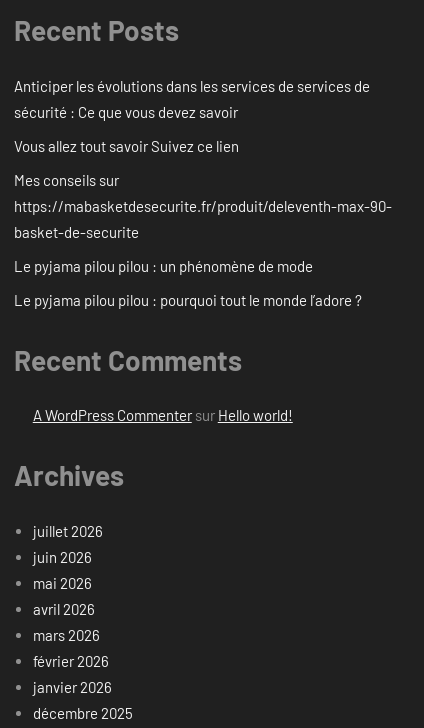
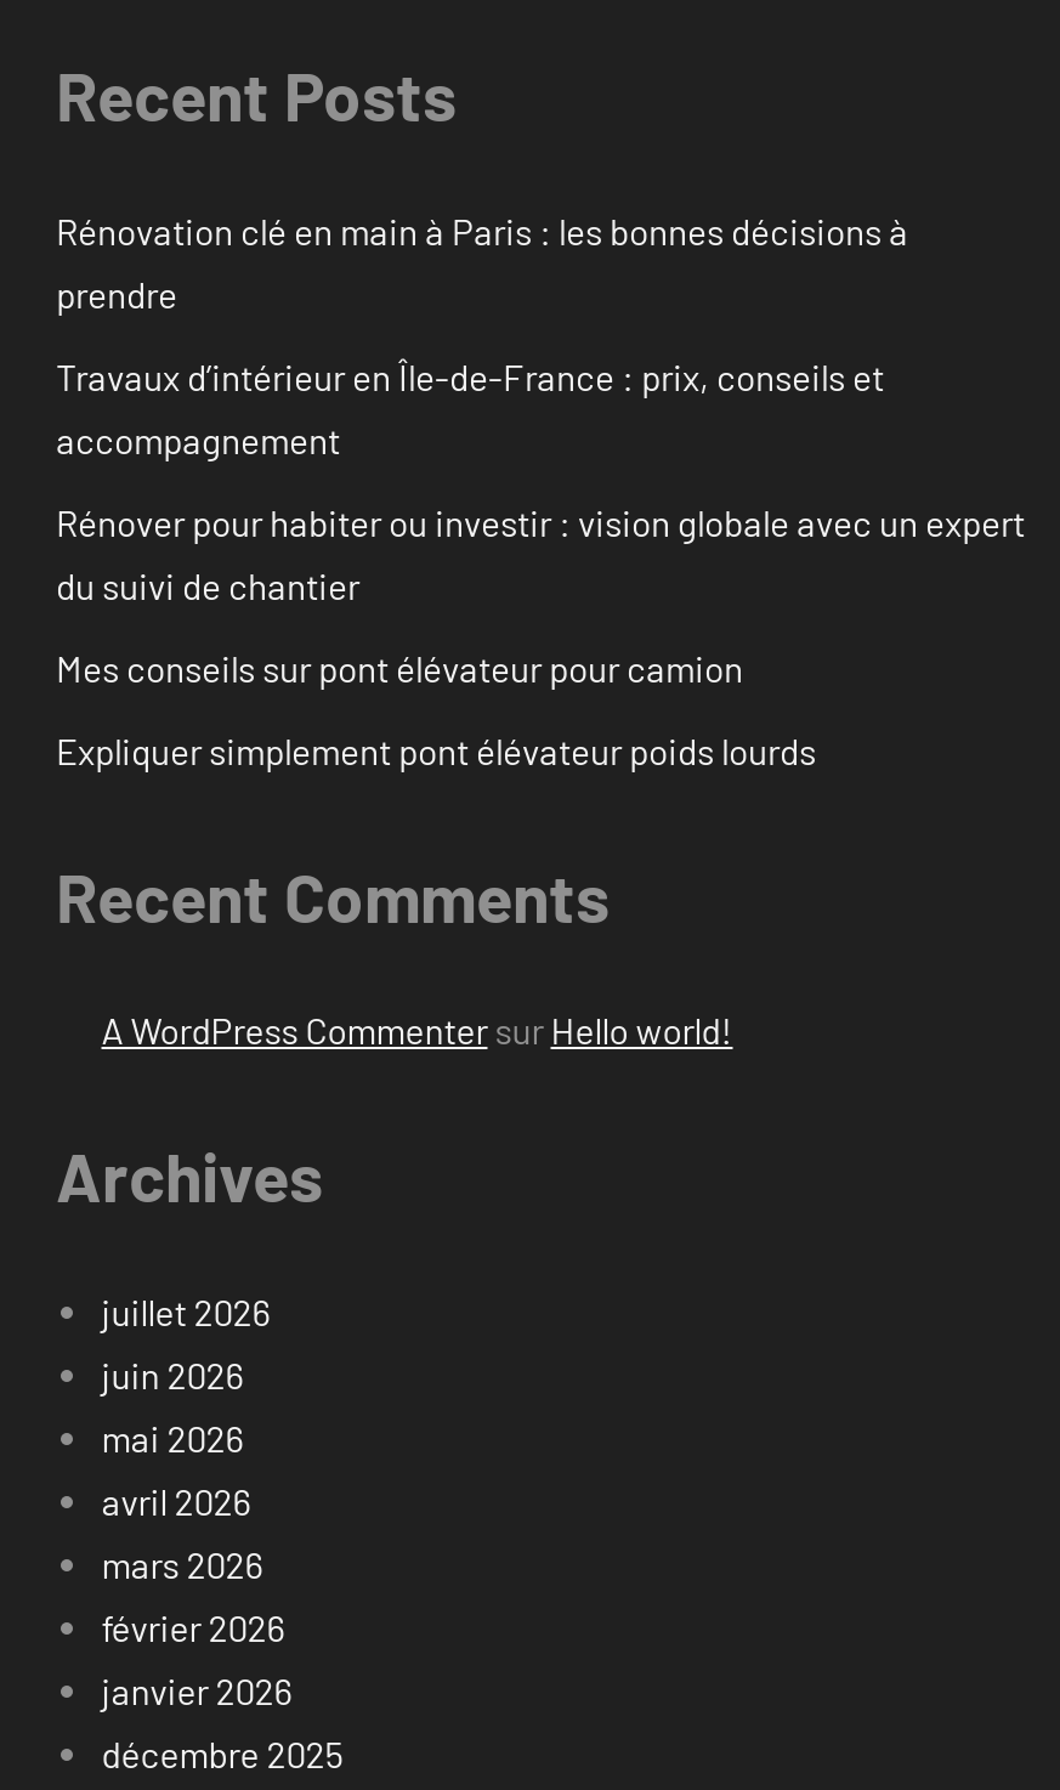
- Anticiper les évolutions dans les services de services de
- sécurité : Ce que vous devez savoir
+ Rénovation clé en main à Paris : les bonnes décisions à
+ prendre

- Vous allez tout savoir Suivez ce lien
+ Travaux d’intérieur en Île-de-France : prix, conseils et
+ accompagnement

- Mes conseils sur
- https://mabasketdesecurite.fr/produit/deleventh-max-90-
- basket-de-securite
+ Rénover pour habiter ou investir : vision globale avec un expert
+ du suivi de chantier

- Le pyjama pilou pilou : un phénomène de mode
+ Mes conseils sur pont élévateur pour camion

- Le pyjama pilou pilou : pourquoi tout le monde l’adore ?
+ Expliquer simplement pont élévateur poids lourds
